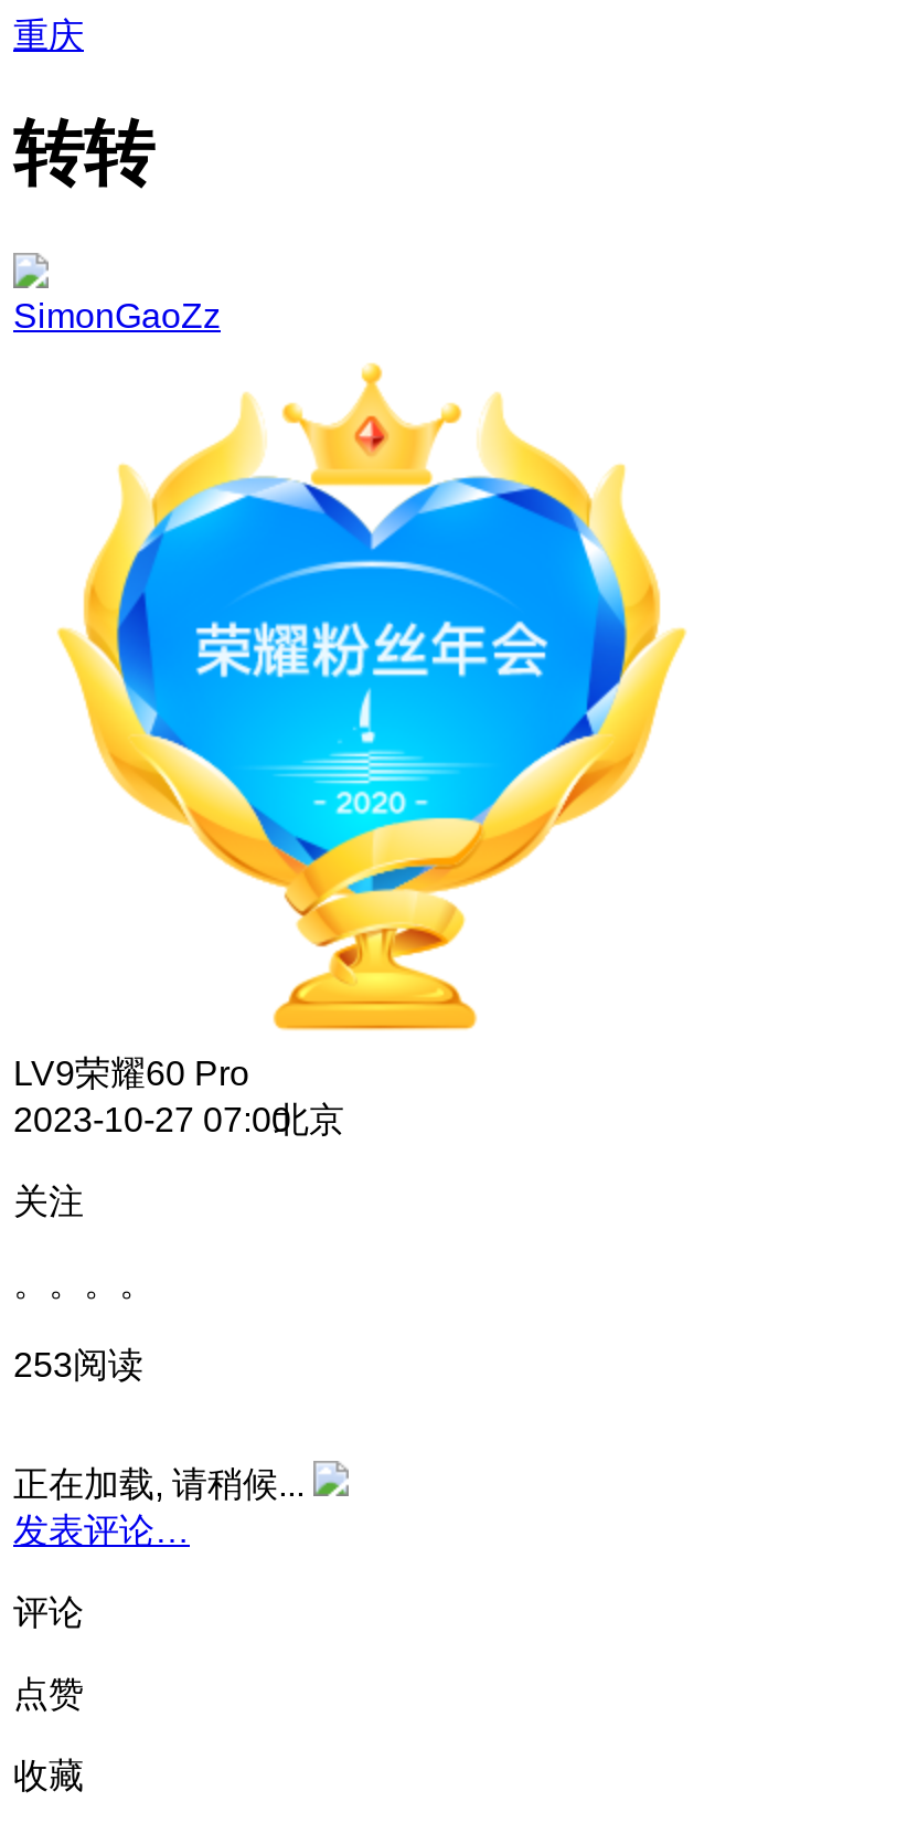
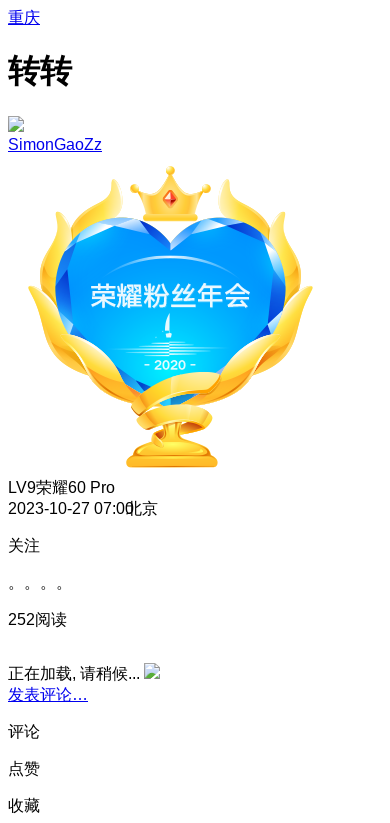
- 253阅读
+ 252阅读
